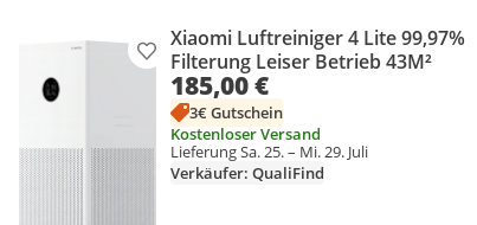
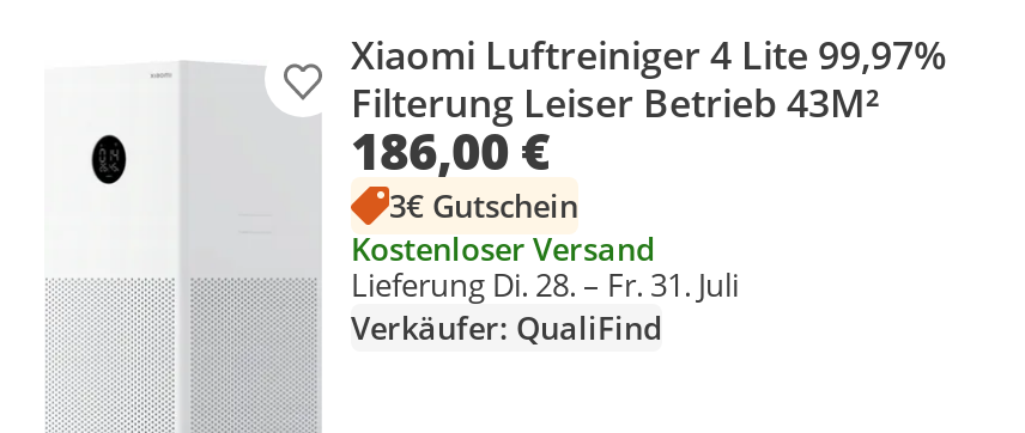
- 185,00 €
+ 186,00 €

- Lieferung Sa. 25. – Mi. 29. Juli
+ Lieferung Di. 28. – Fr. 31. Juli
